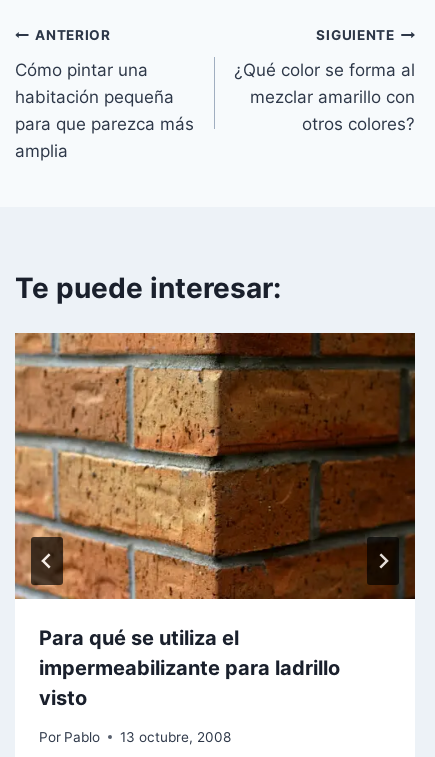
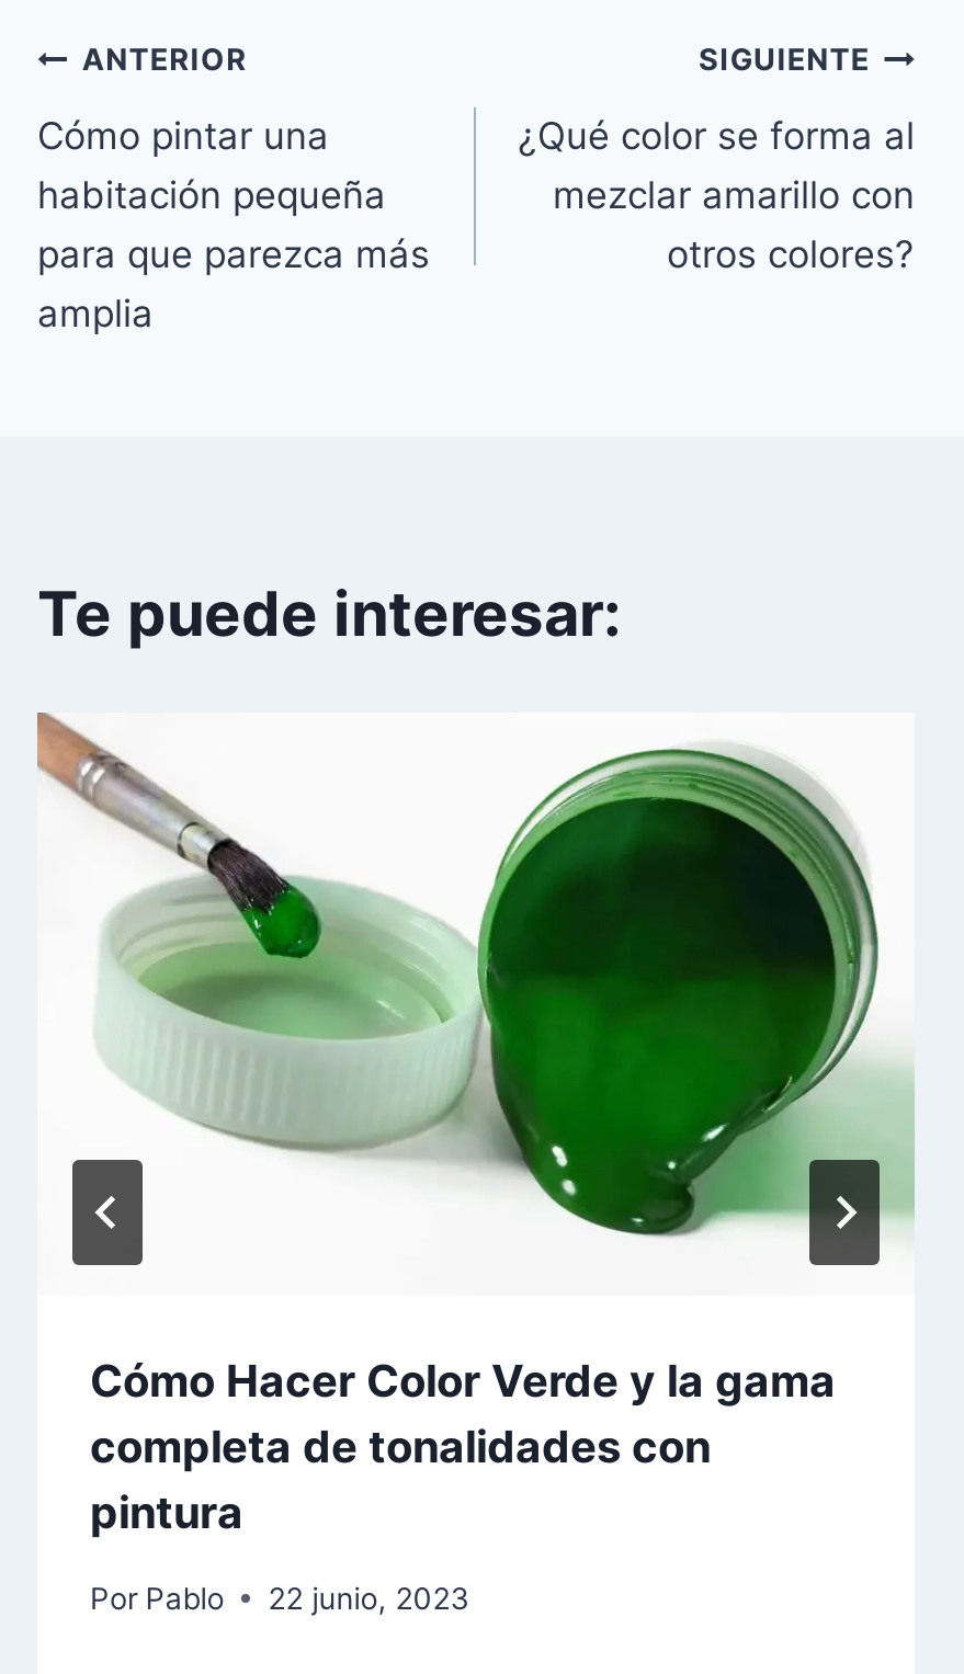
- [image]
- Para qué se utiliza el
- impermeabilizante para ladrillo
- visto
+ [image]
+ Cómo Hacer Color Verde y la gama
+ completa de tonalidades con
+ pintura

- Por Pablo 13 octubre, 2008
+ Por Pablo 22 junio, 2023
